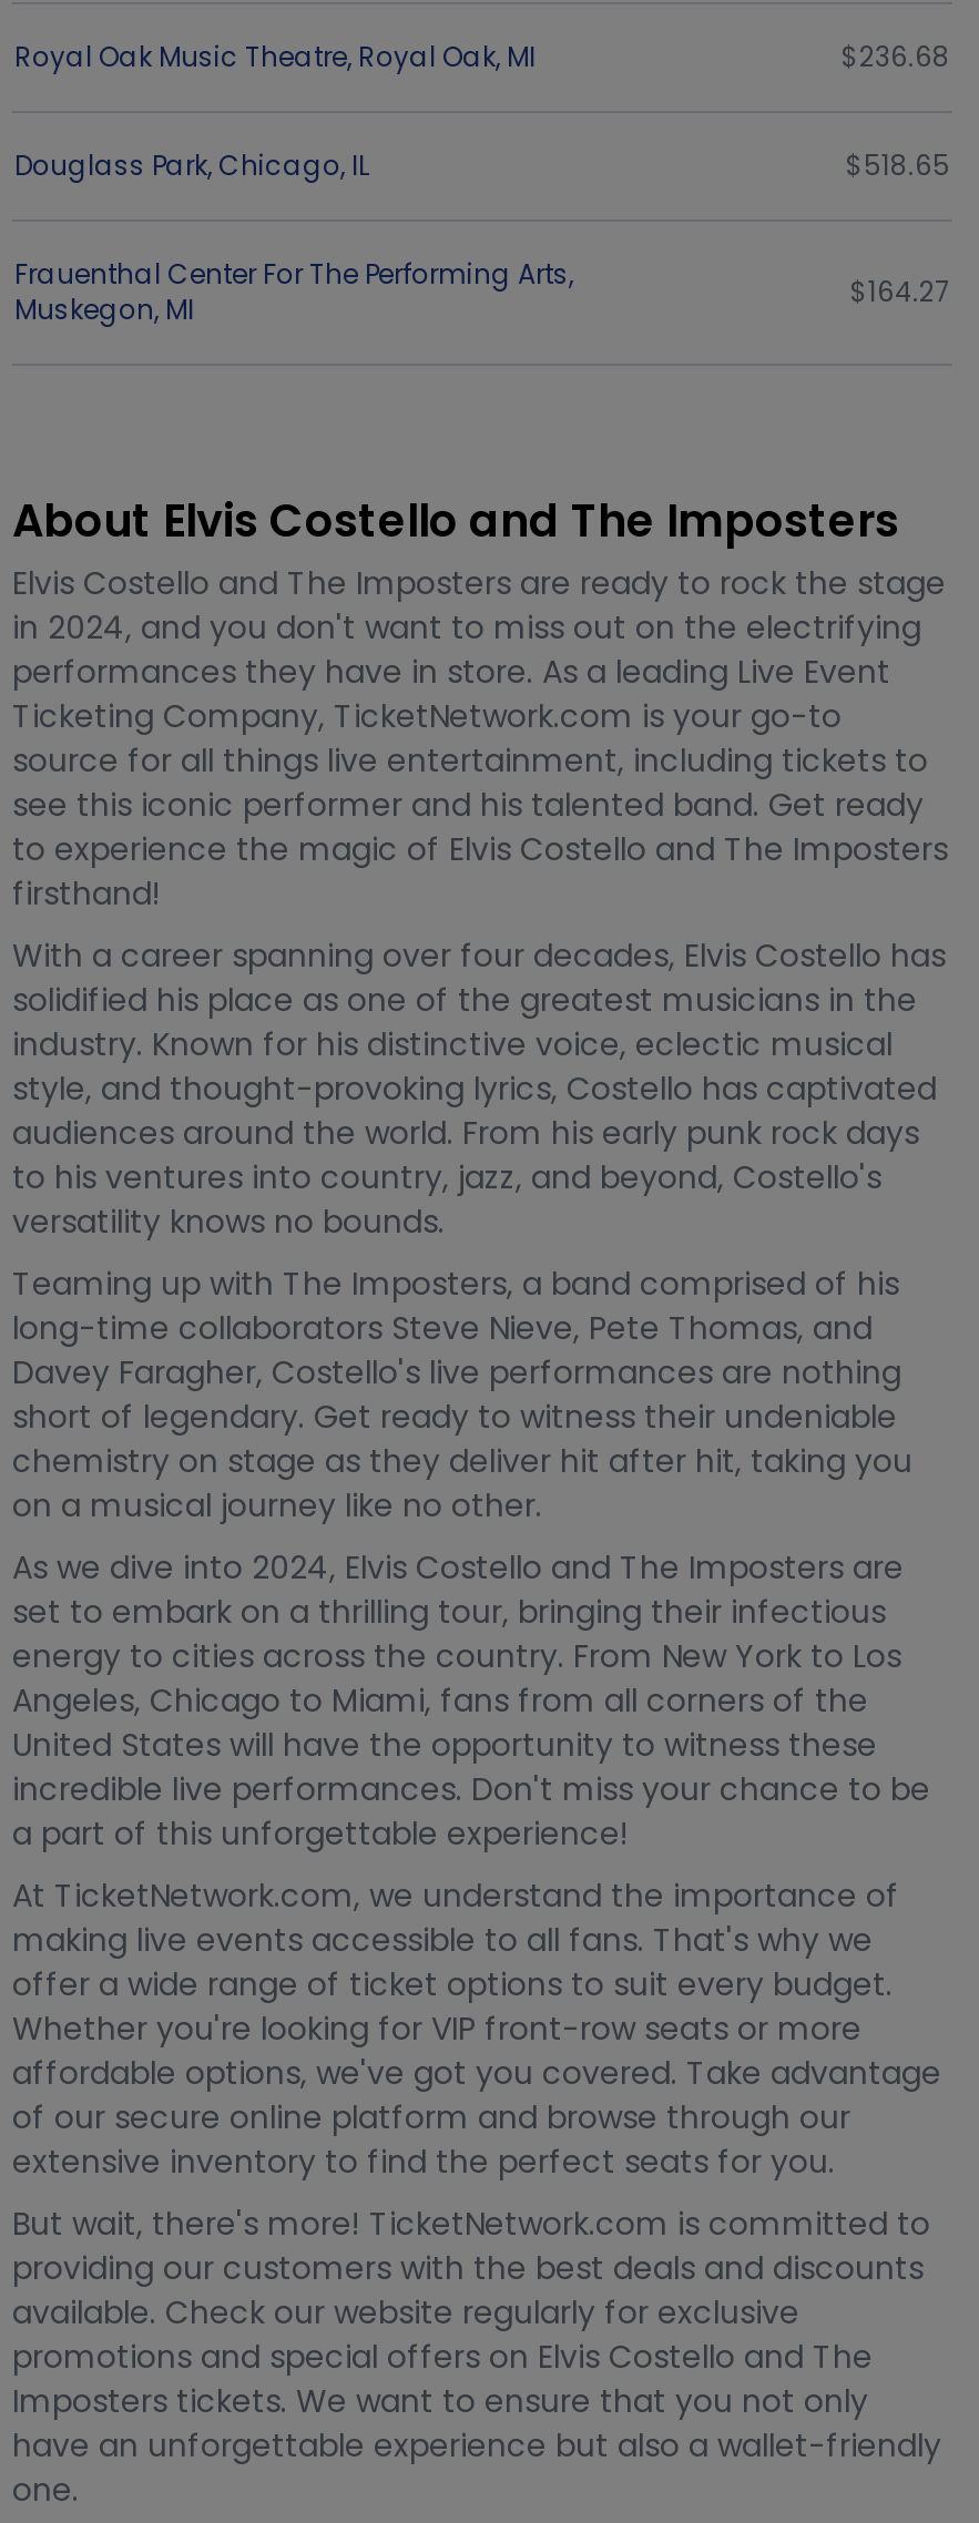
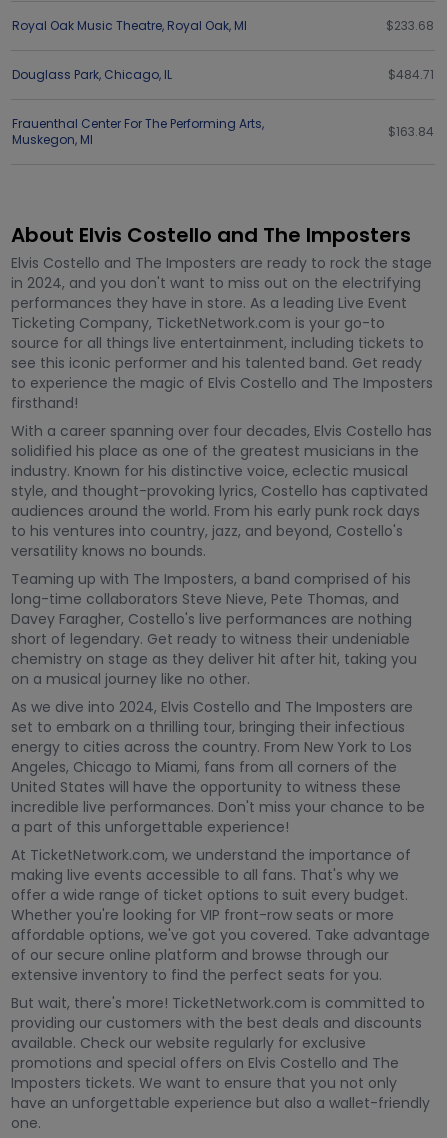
- $236.68
+ $233.68

- $518.65
+ $484.71

- $164.27
+ $163.84
